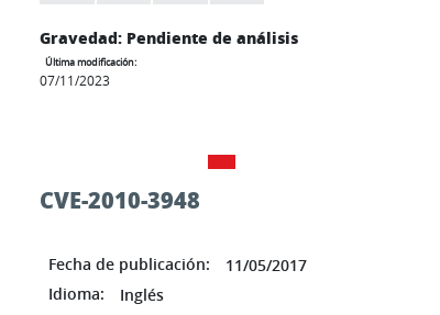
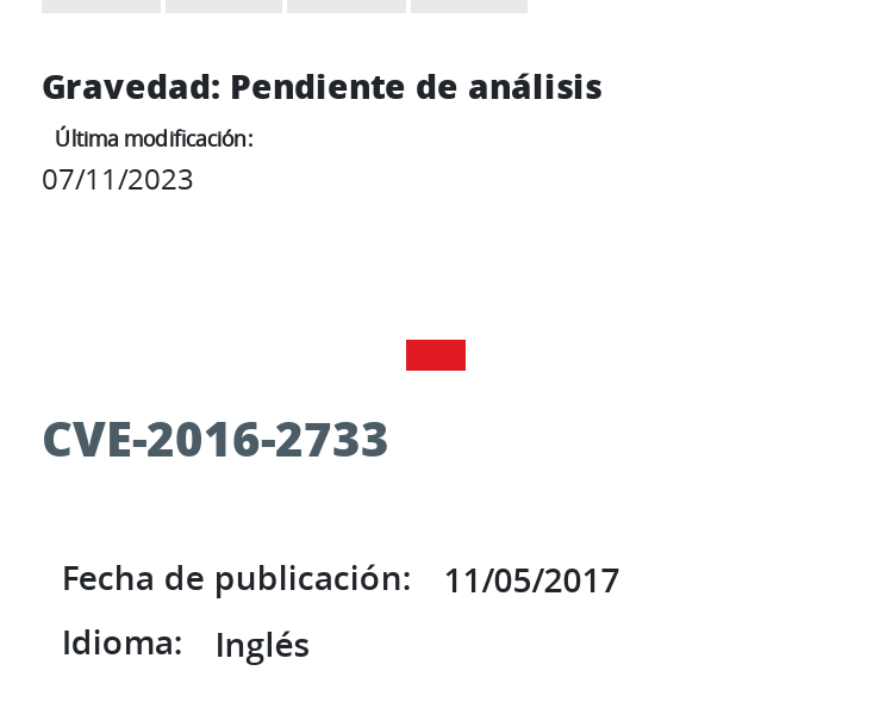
- CVE-2010-3948
+ CVE-2016-2733
